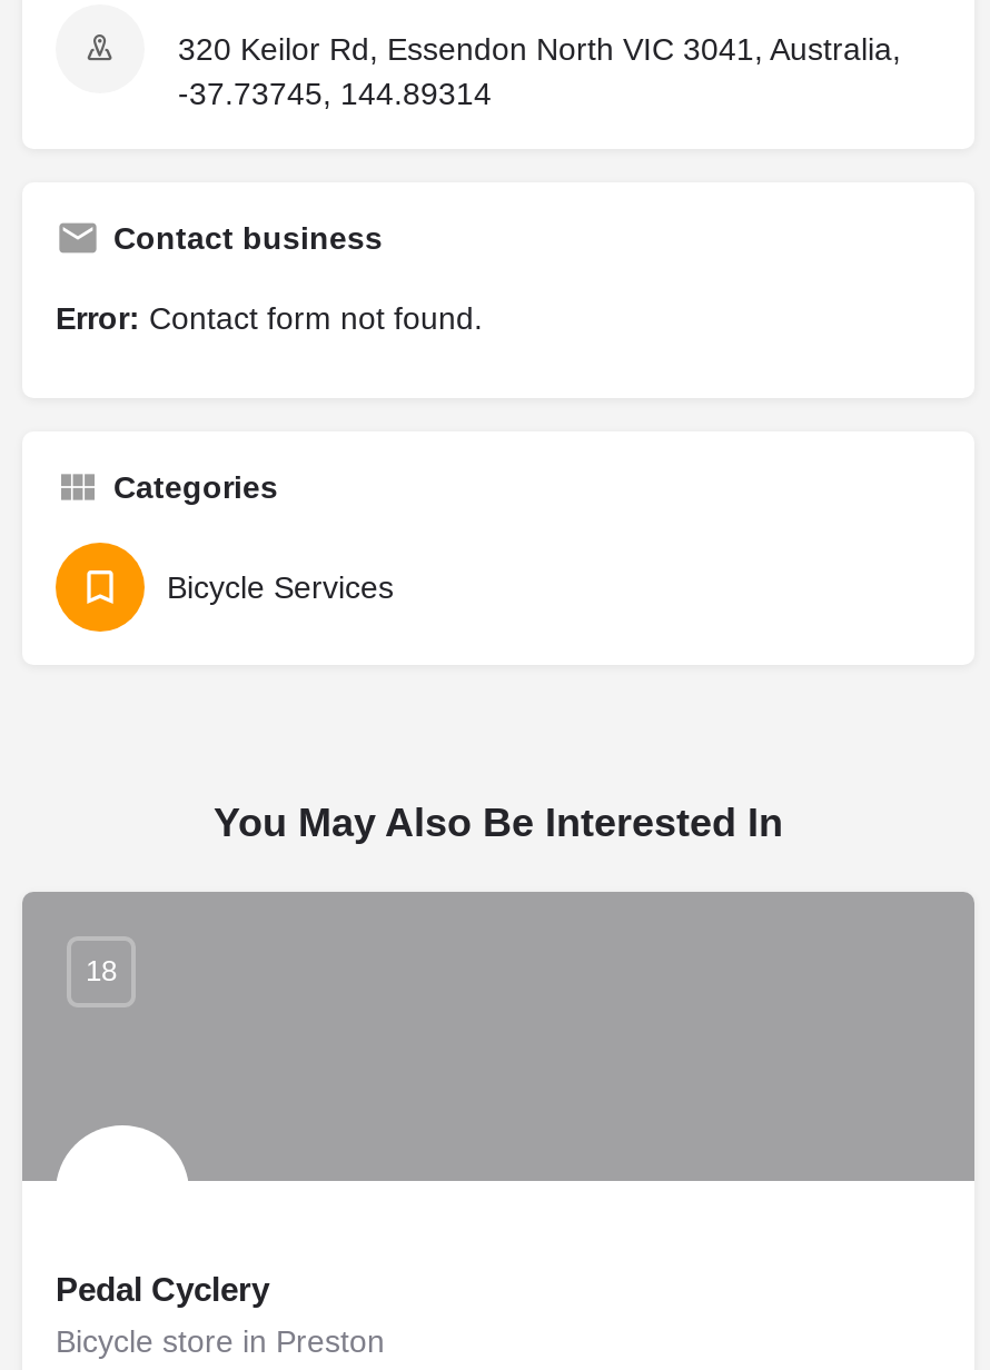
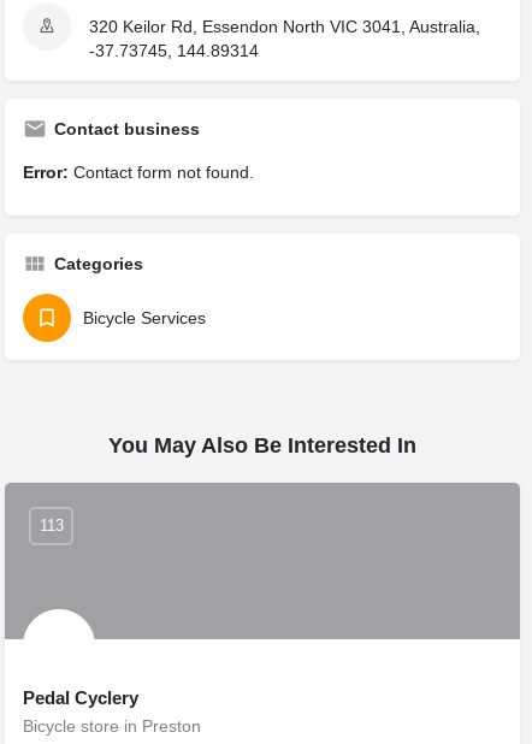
- 18
+ 113
